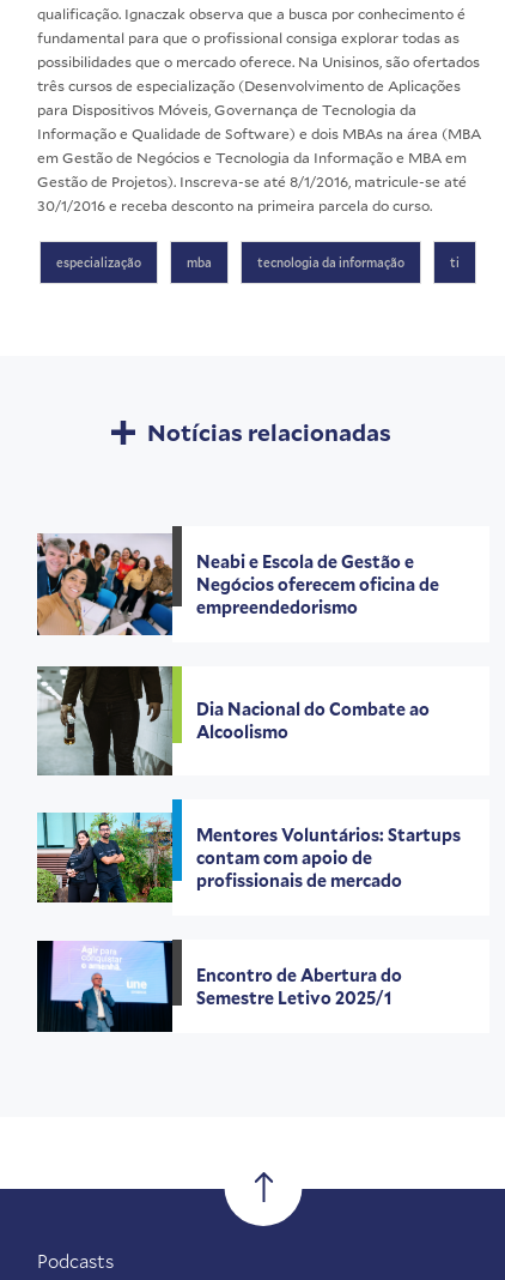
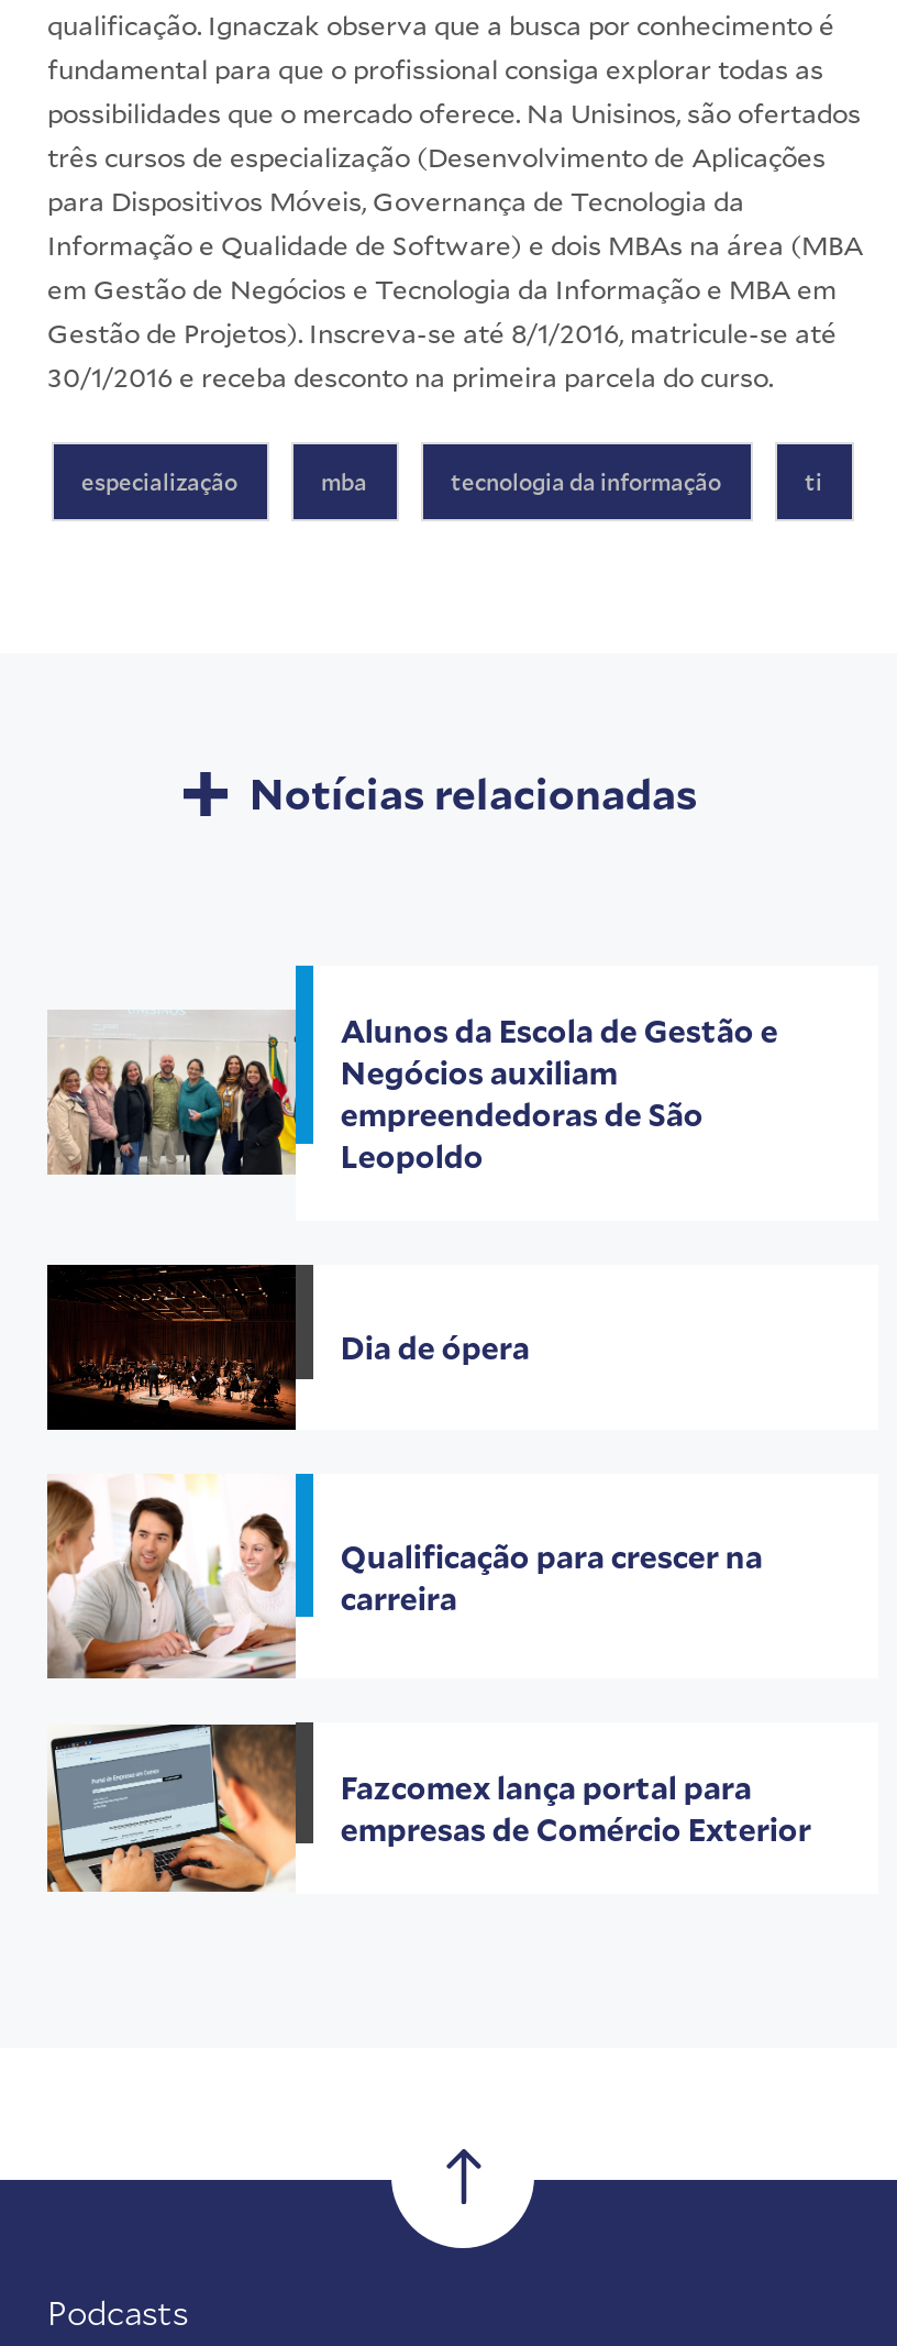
- [image]
- Neabi e Escola de Gestão e
- Negócios oferecem oficina de
- empreendedorismo
+ [image]
+ Alunos da Escola de Gestão e
+ Negócios auxiliam
+ empreendedoras de São
+ Leopoldo

- [image]
- Dia Nacional do Combate ao
- Alcoolismo
+ [image]
+ Dia de ópera

- [image]
- Mentores Voluntários: Startups
- contam com apoio de
- profissionais de mercado
+ [image]
+ Qualificação para crescer na
+ carreira

- [image]
- Encontro de Abertura do
- Semestre Letivo 2025/1
+ [image]
+ Fazcomex lança portal para
+ empresas de Comércio Exterior
